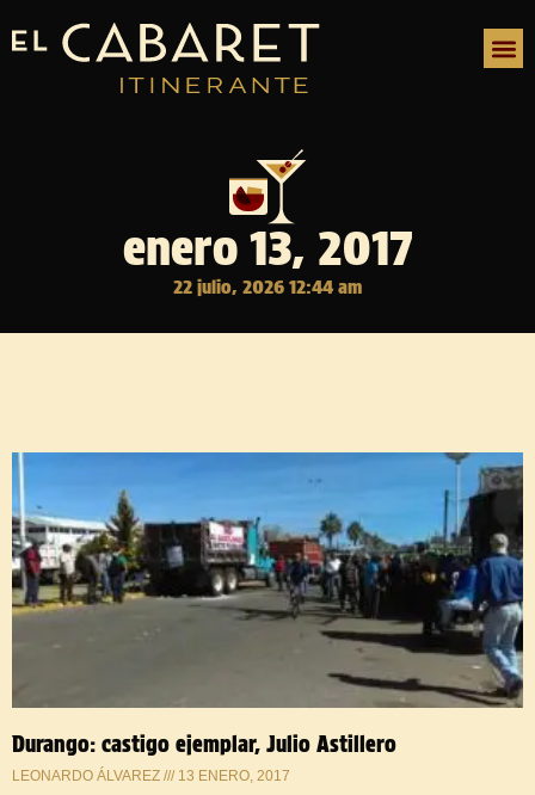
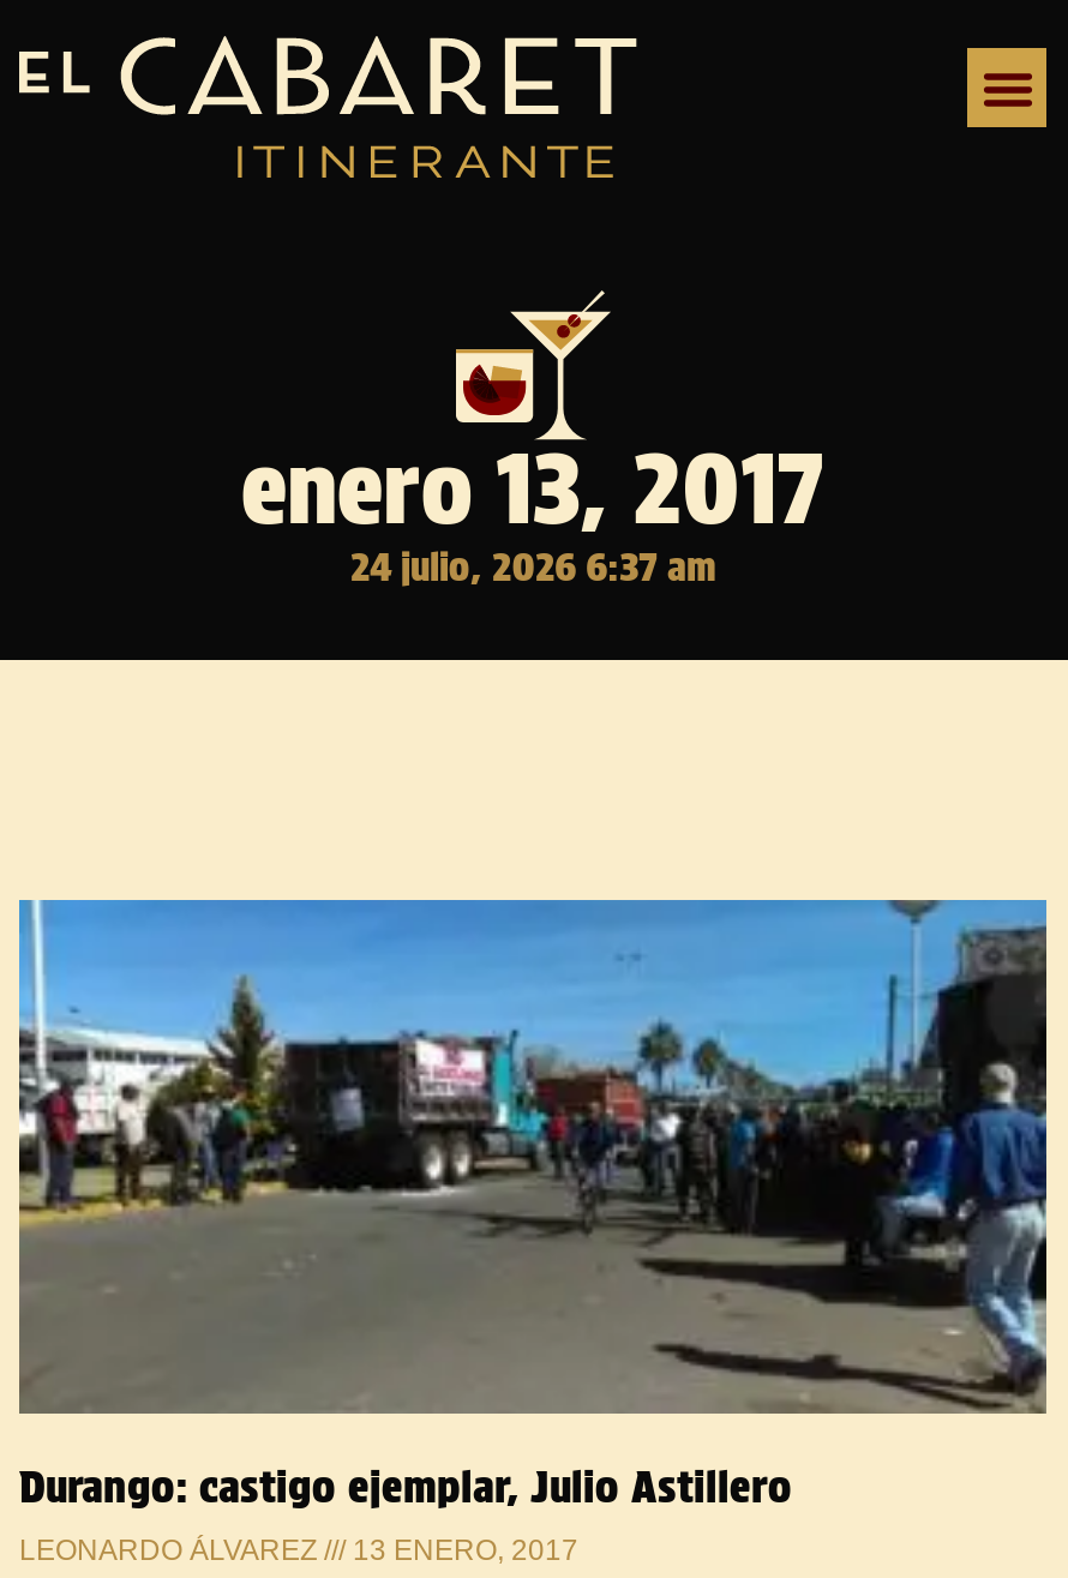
- 22 julio, 2026 12:44 am
+ 24 julio, 2026 6:37 am
